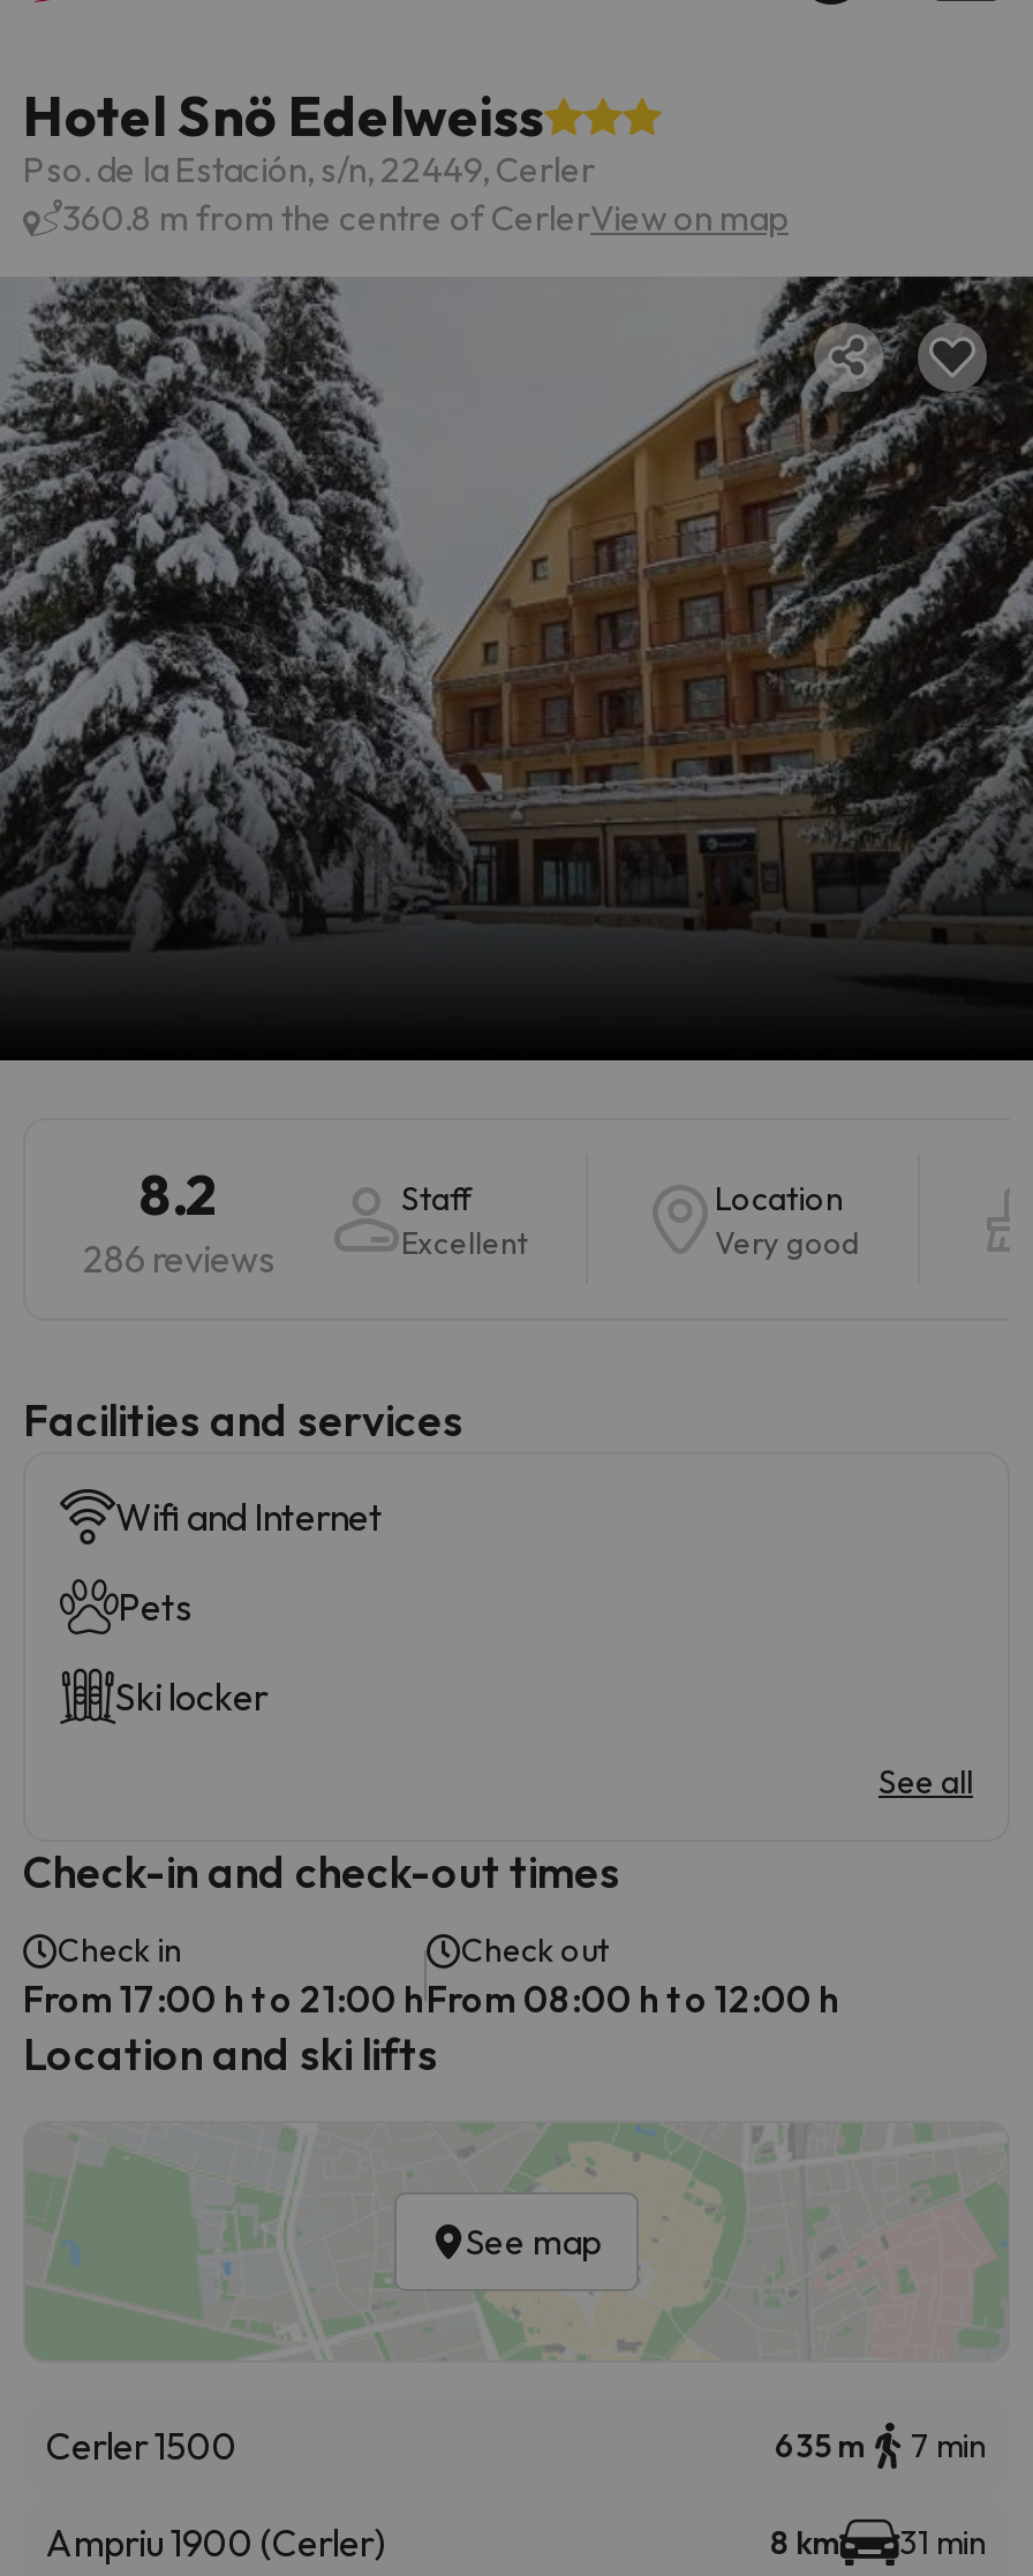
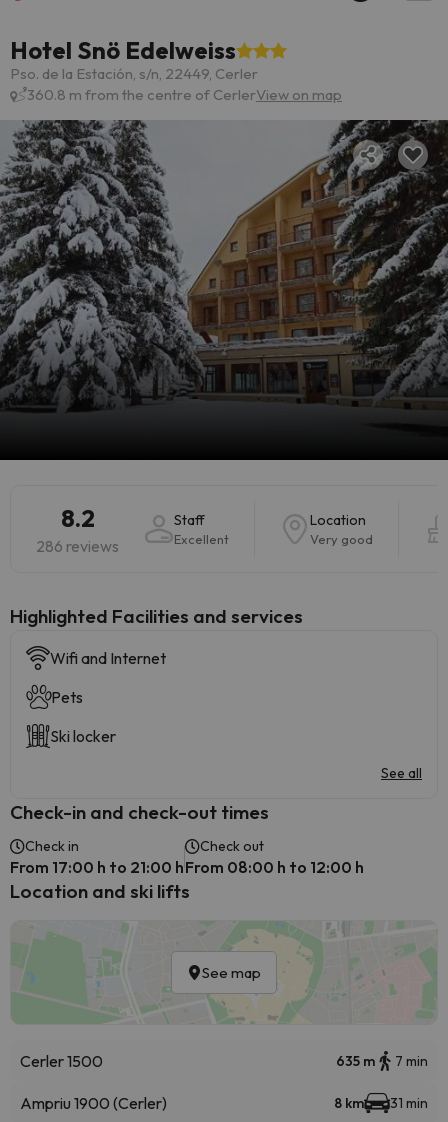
- Facilities and services
+ Highlighted Facilities and services
